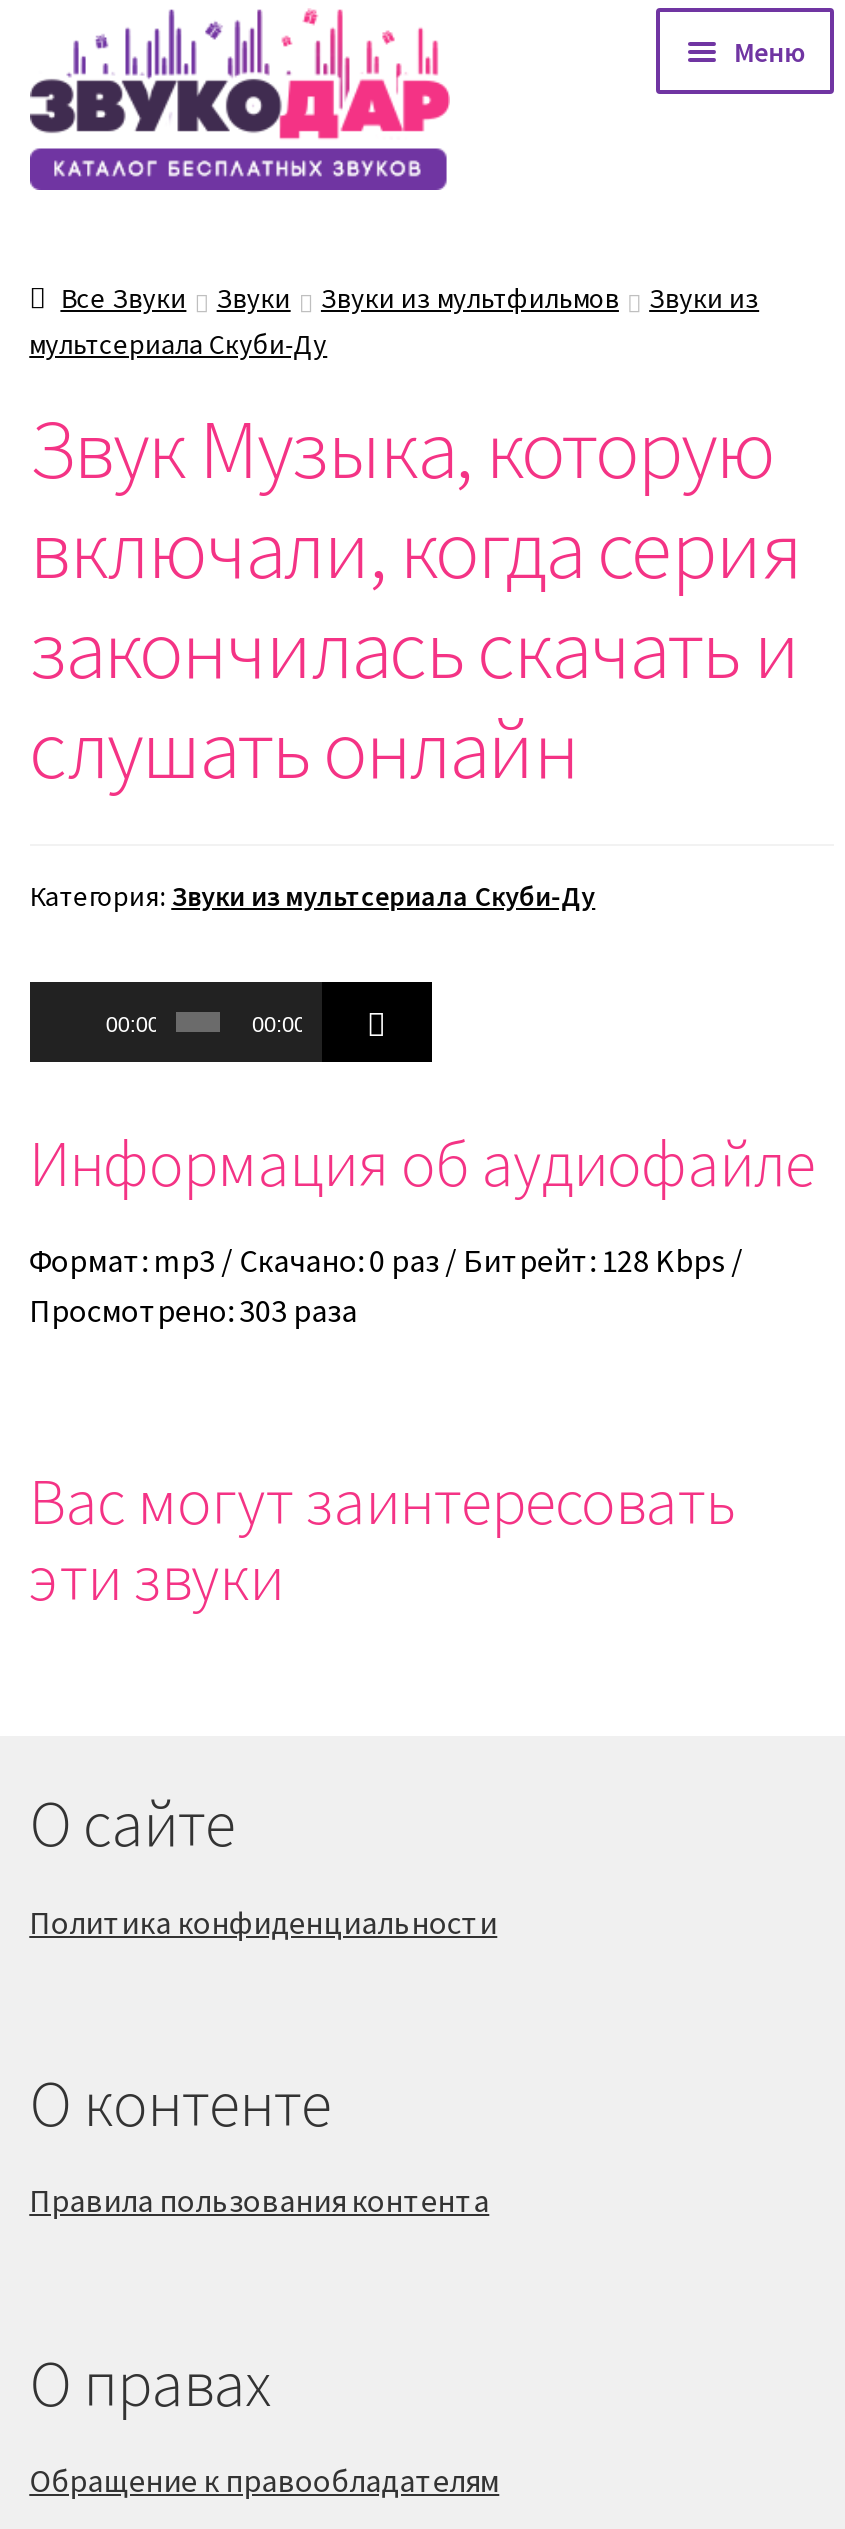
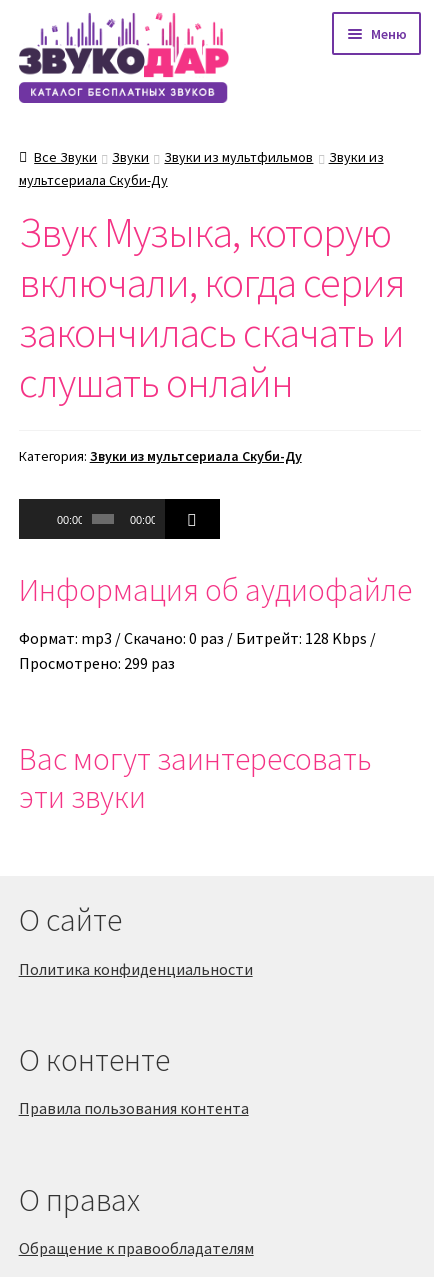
- Просмотрено: 303 раза
+ Просмотрено: 299 раз
